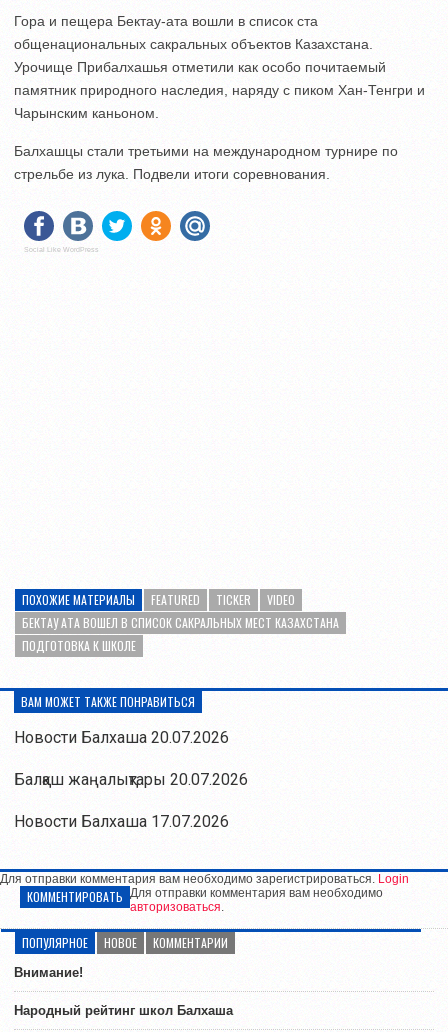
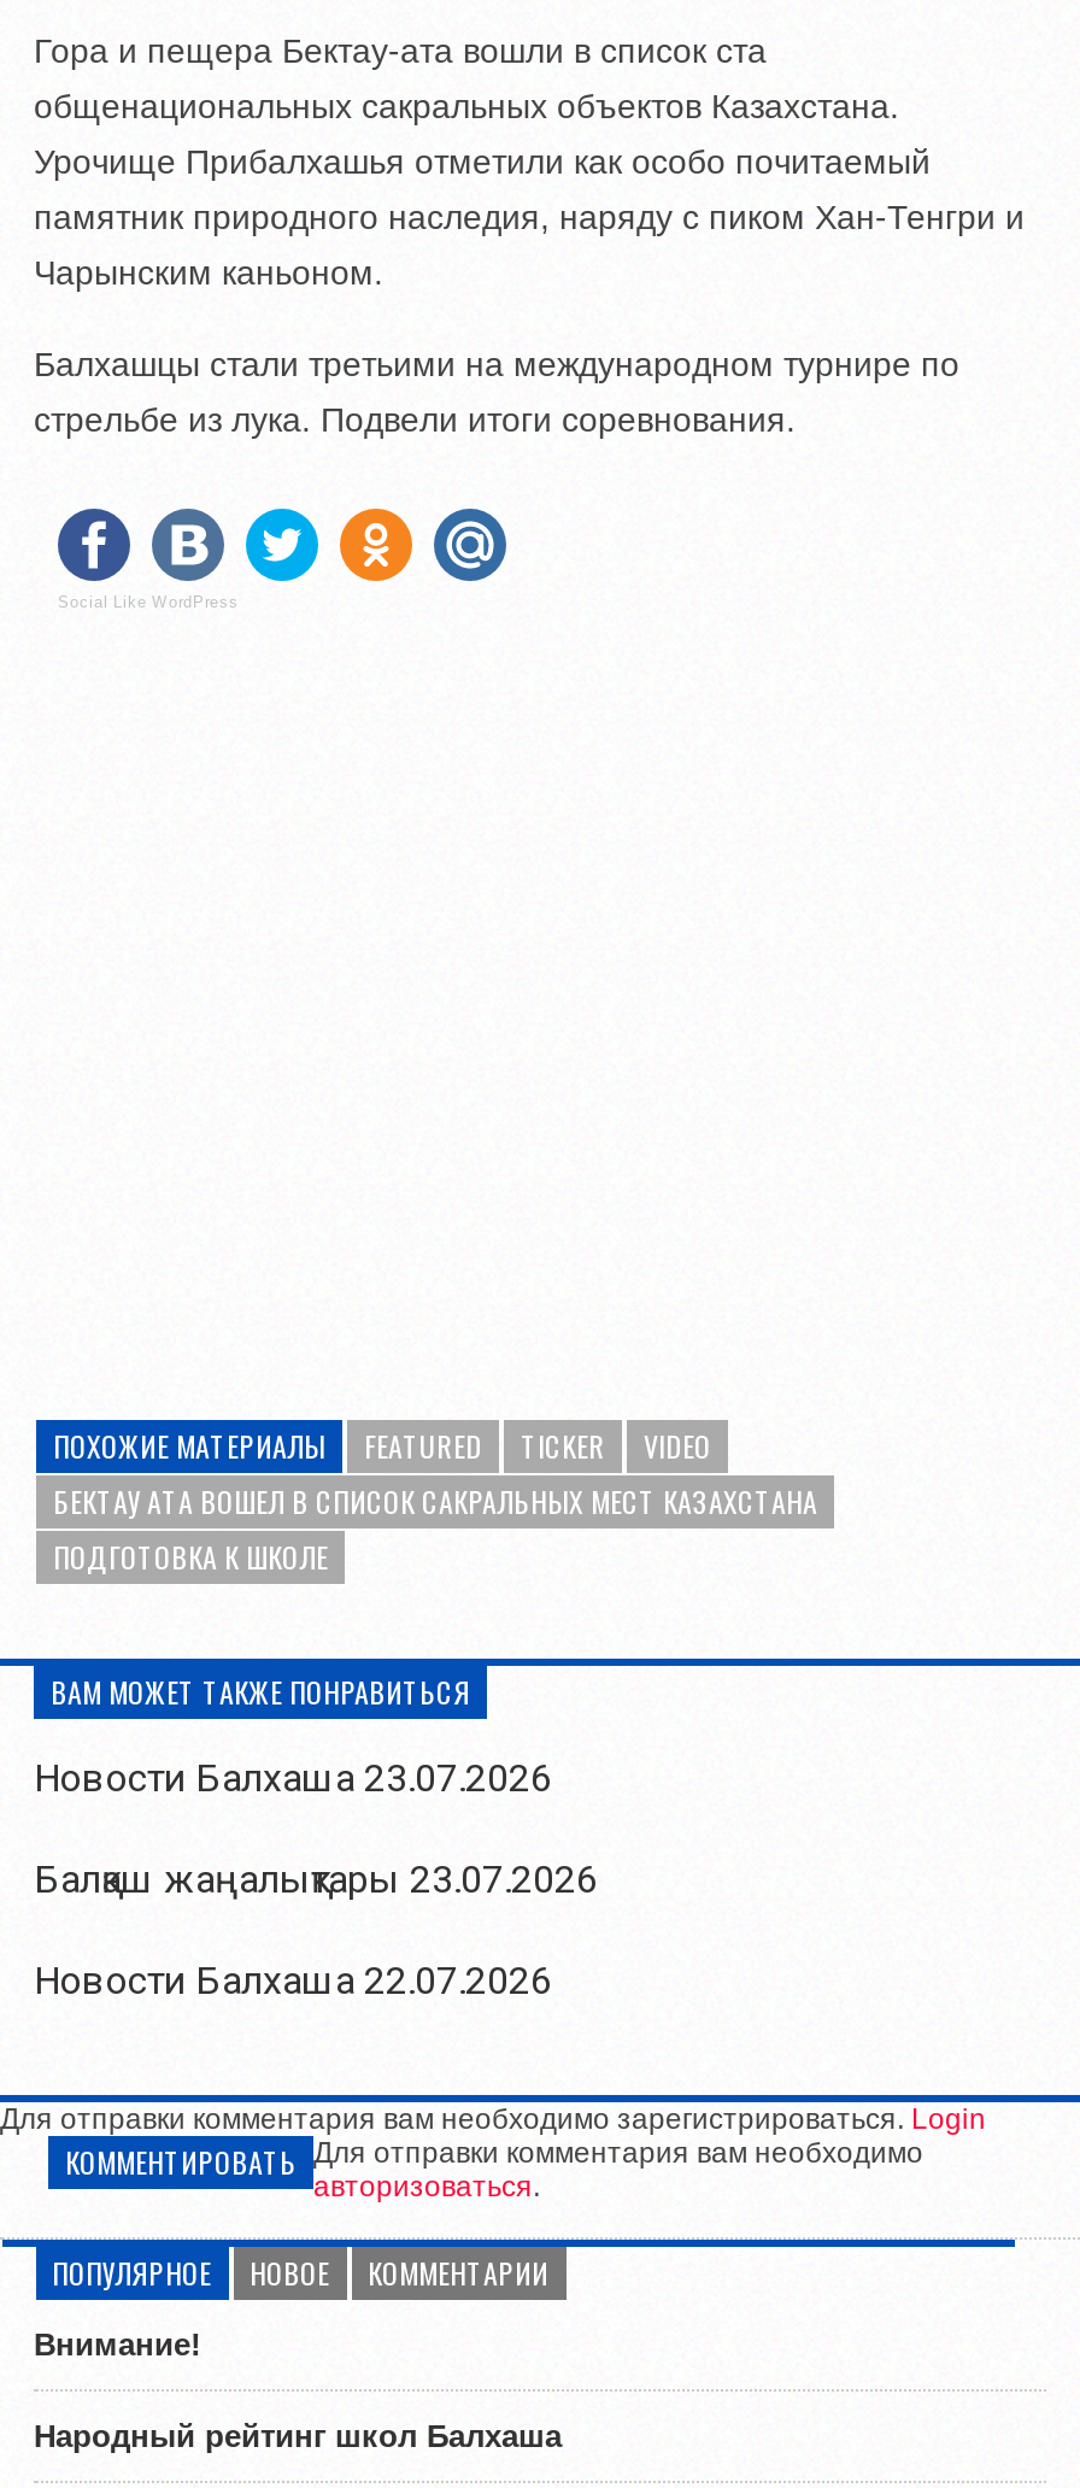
- Новости Балхаша 20.07.2026
+ Новости Балхаша 23.07.2026

- Балқаш жаңалықтары 20.07.2026
+ Балқаш жаңалықтары 23.07.2026

- Новости Балхаша 17.07.2026
+ Новости Балхаша 22.07.2026
